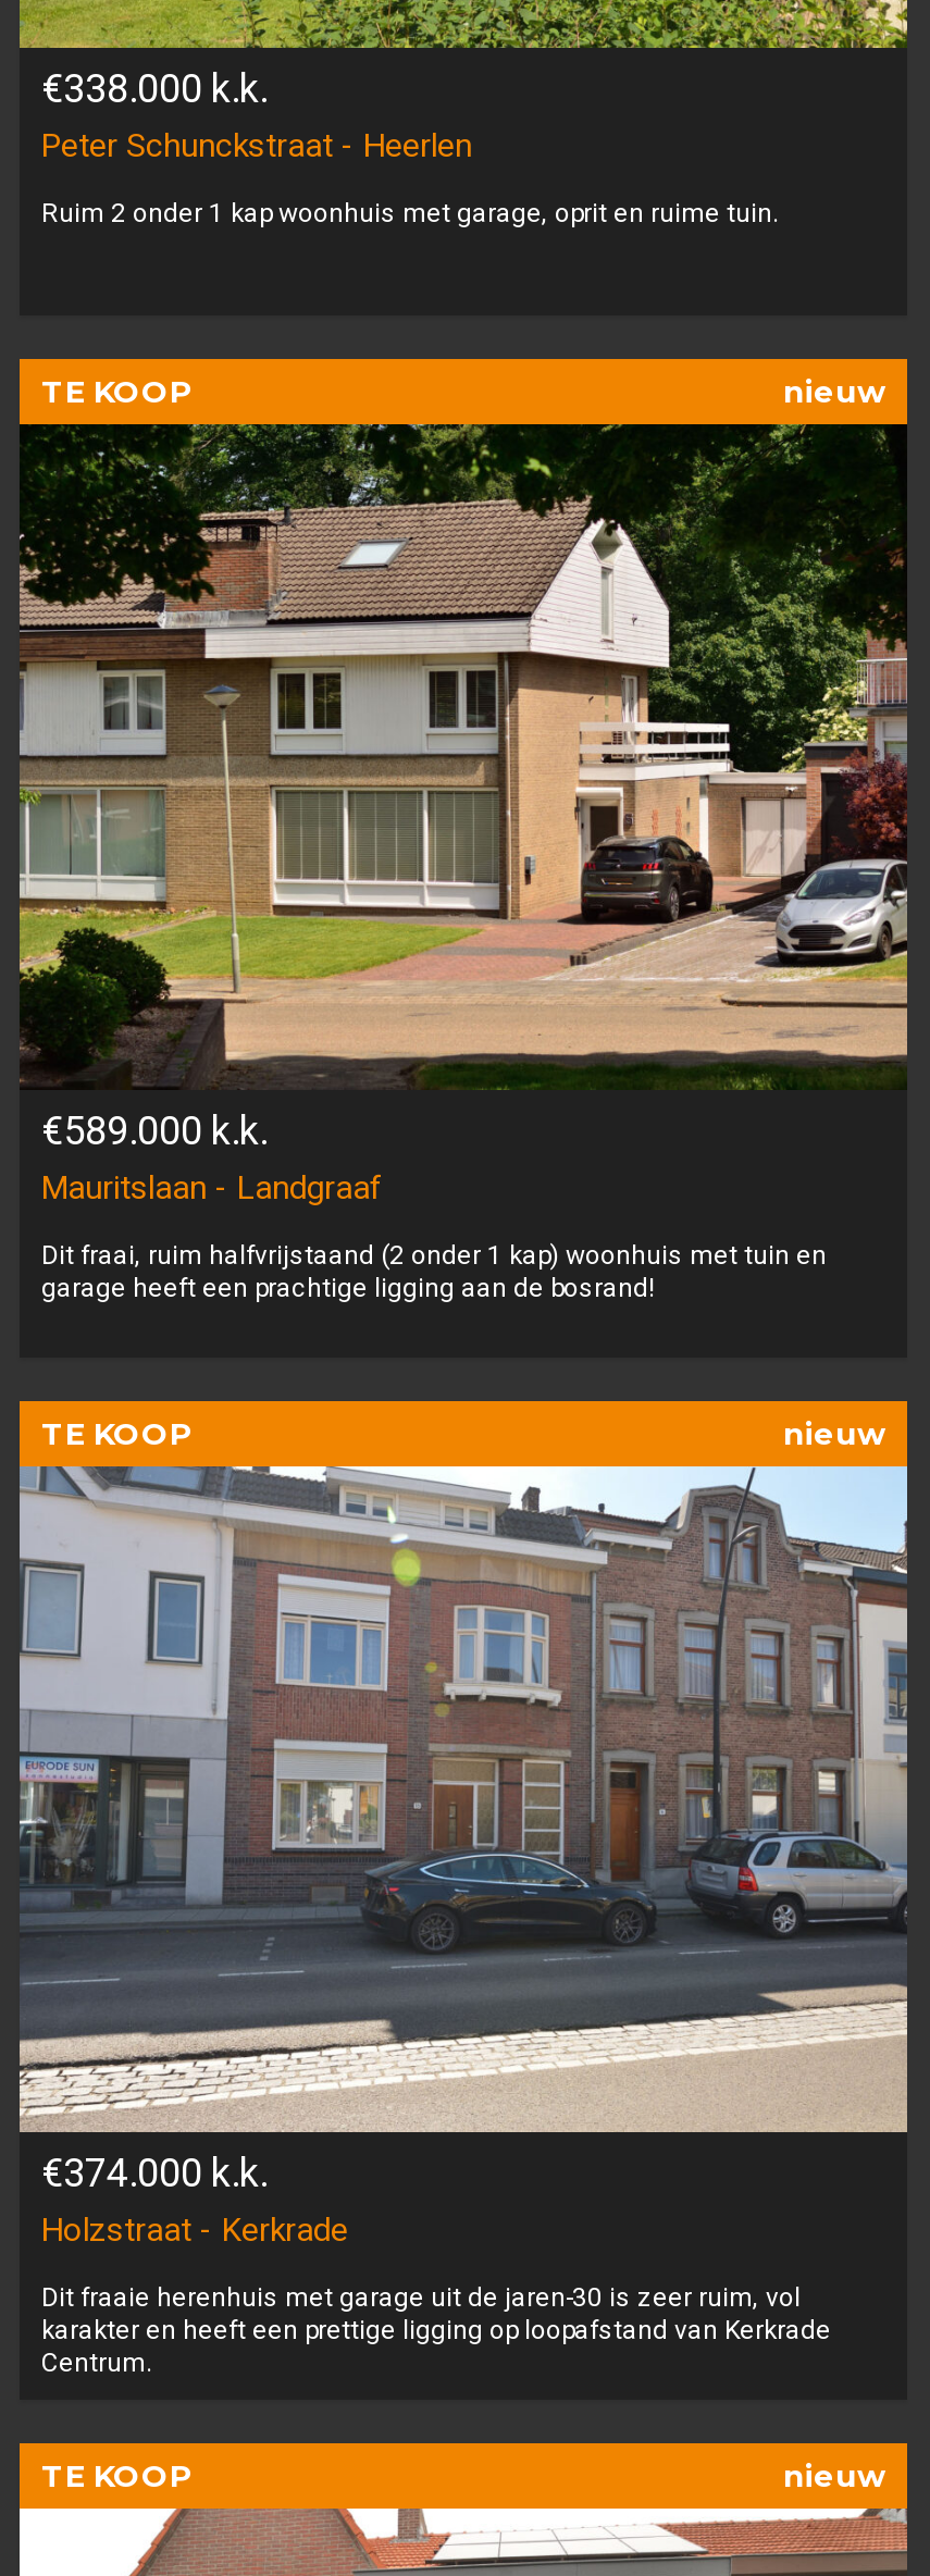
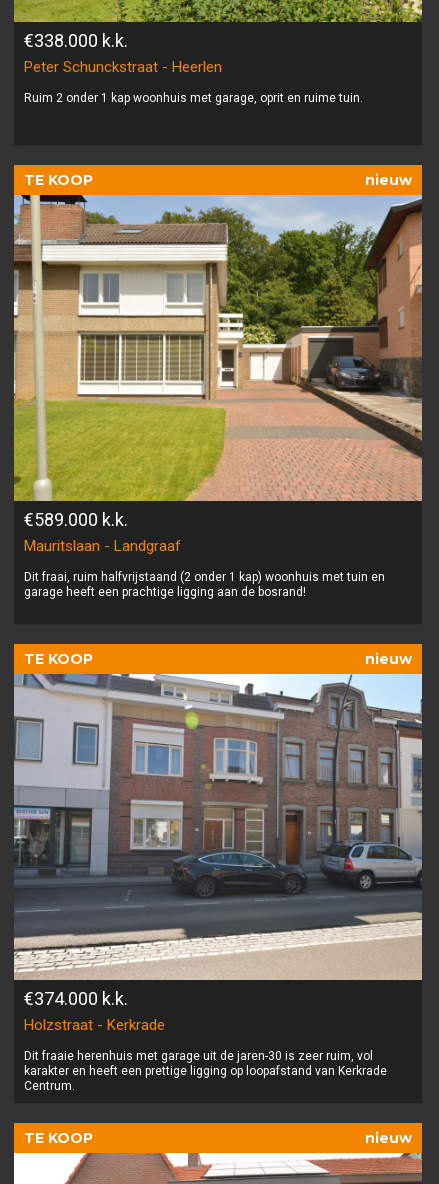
- [image]
+ [image]
